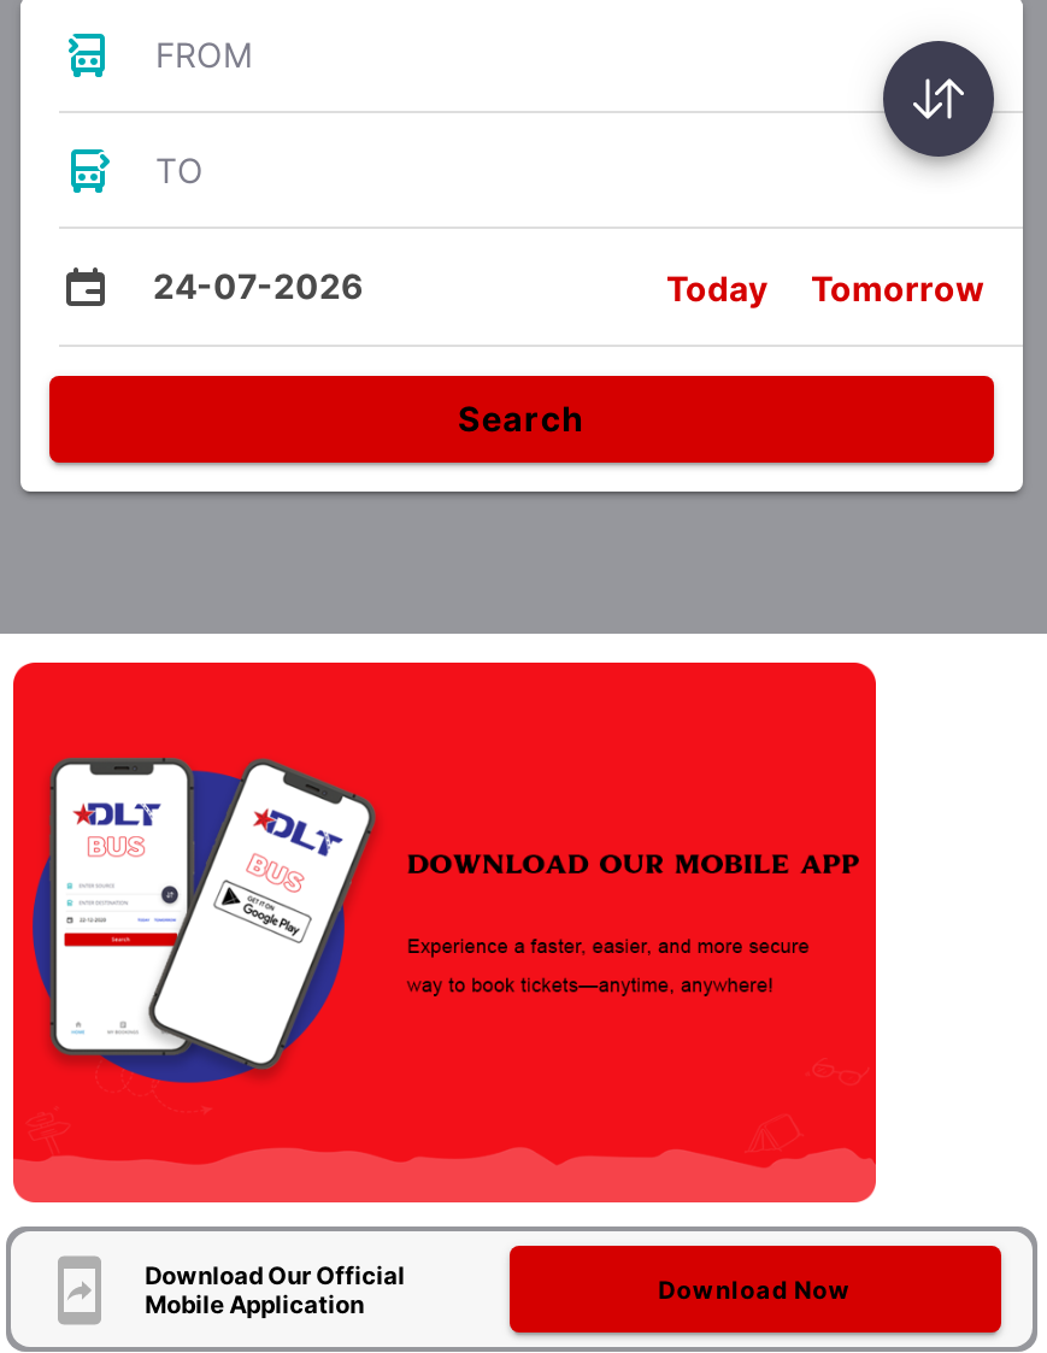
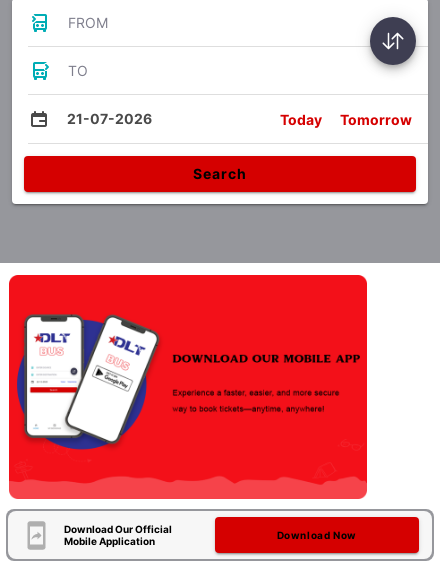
- 24-07-2026
+ 21-07-2026
